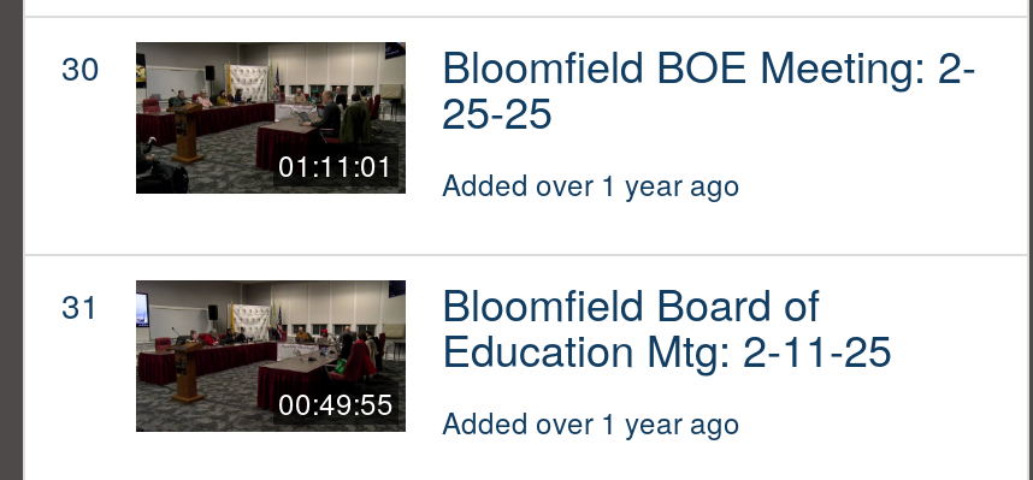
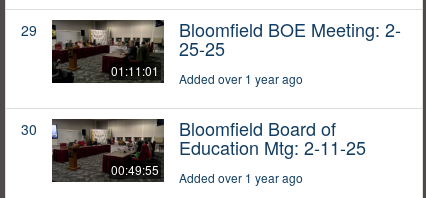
- 30
+ 29

- 31
+ 30
